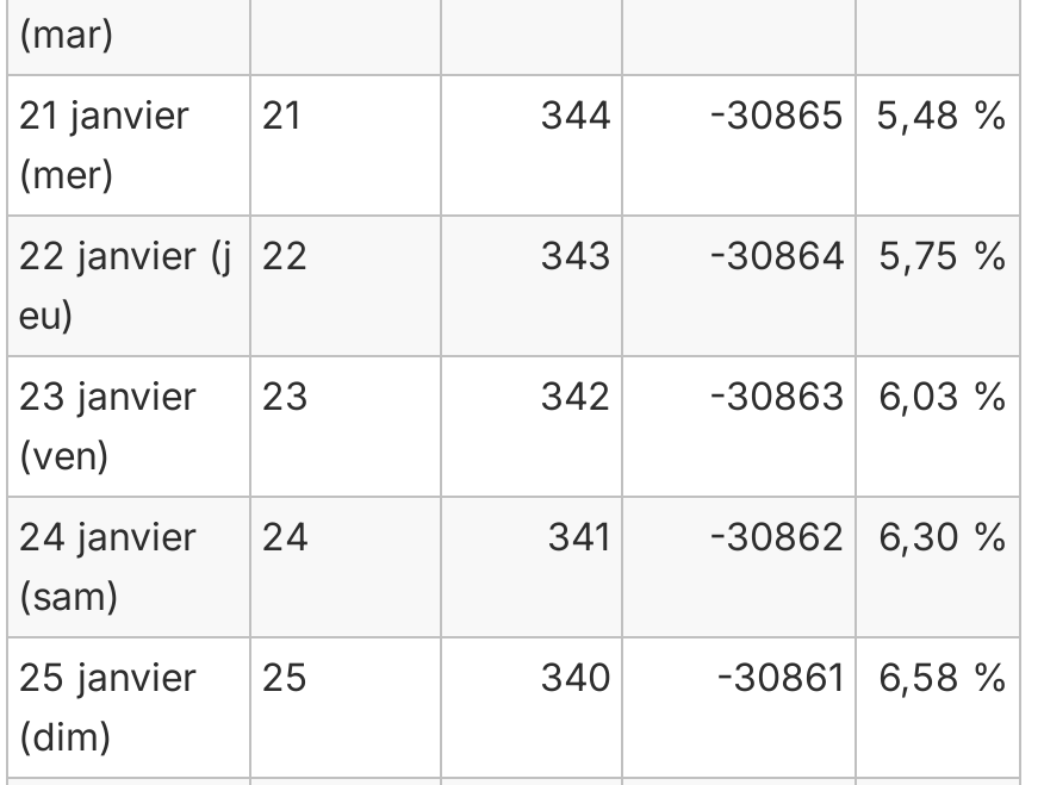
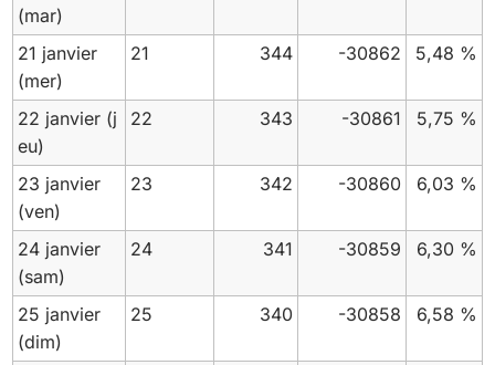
- -30865 5,48 %
+ -30862 5,48 %

- -30864 5,75 %
+ -30861 5,75 %

- -30863 6,03 %
+ -30860 6,03 %

- -30862 6,30 %
+ -30859 6,30 %

- -30861 6,58 %
+ -30858 6,58 %
